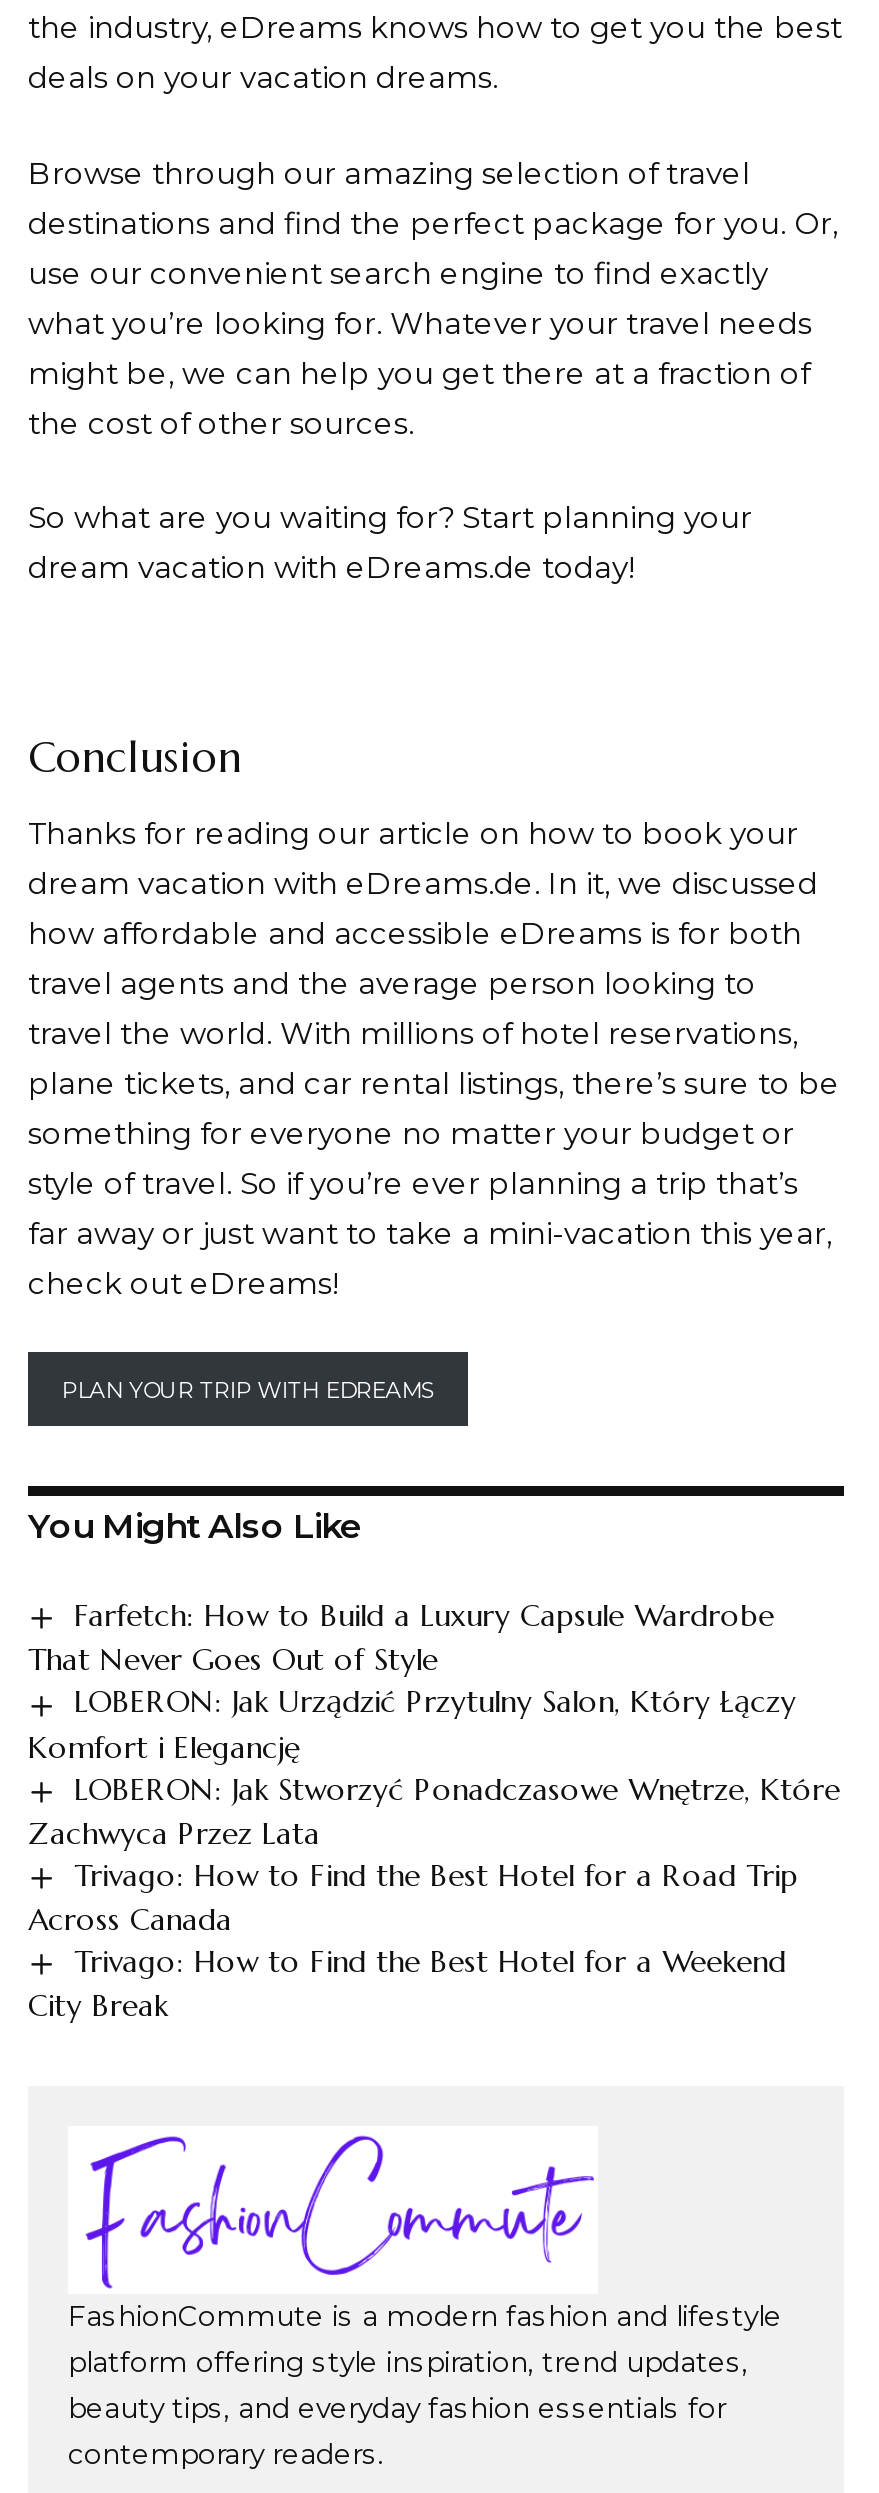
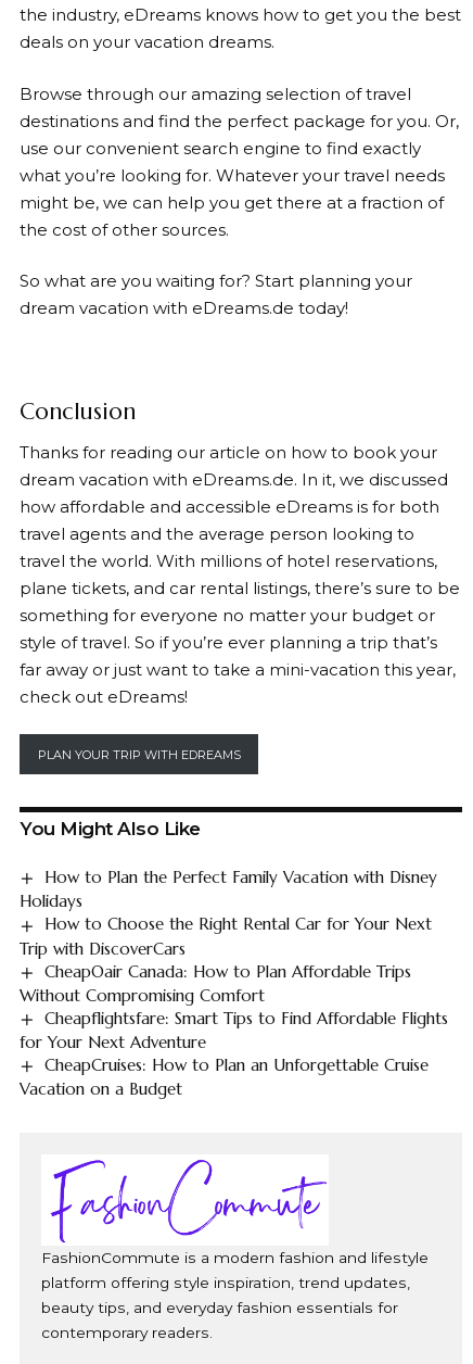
- Farfetch: How to Build a Luxury Capsule Wardrobe
- That Never Goes Out of Style
- LOBERON: Jak Urządzić Przytulny Salon, Który Łączy
- Komfort i Elegancję
- LOBERON: Jak Stworzyć Ponadczasowe Wnętrze, Które
- Zachwyca Przez Lata
- Trivago: How to Find the Best Hotel for a Road Trip
- Across Canada
- Trivago: How to Find the Best Hotel for a Weekend
- City Break
+ How to Plan the Perfect Family Vacation with Disney
+ Holidays
+ How to Choose the Right Rental Car for Your Next
+ Trip with DiscoverCars
+ CheapOair Canada: How to Plan Affordable Trips
+ Without Compromising Comfort
+ Cheapflightsfare: Smart Tips to Find Affordable Flights
+ for Your Next Adventure
+ CheapCruises: How to Plan an Unforgettable Cruise
+ Vacation on a Budget
